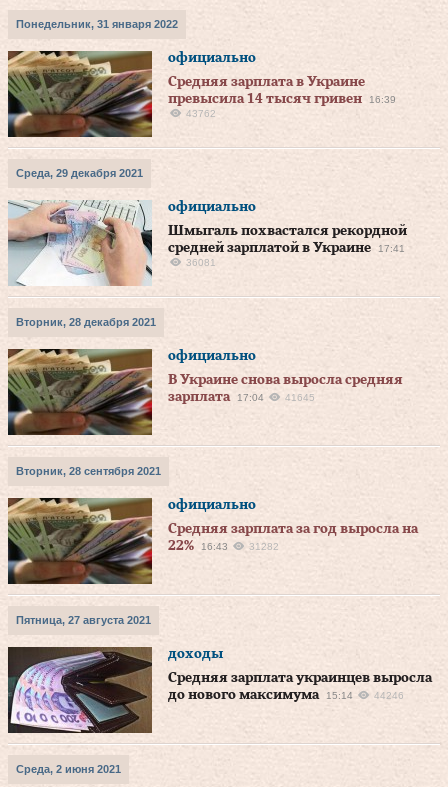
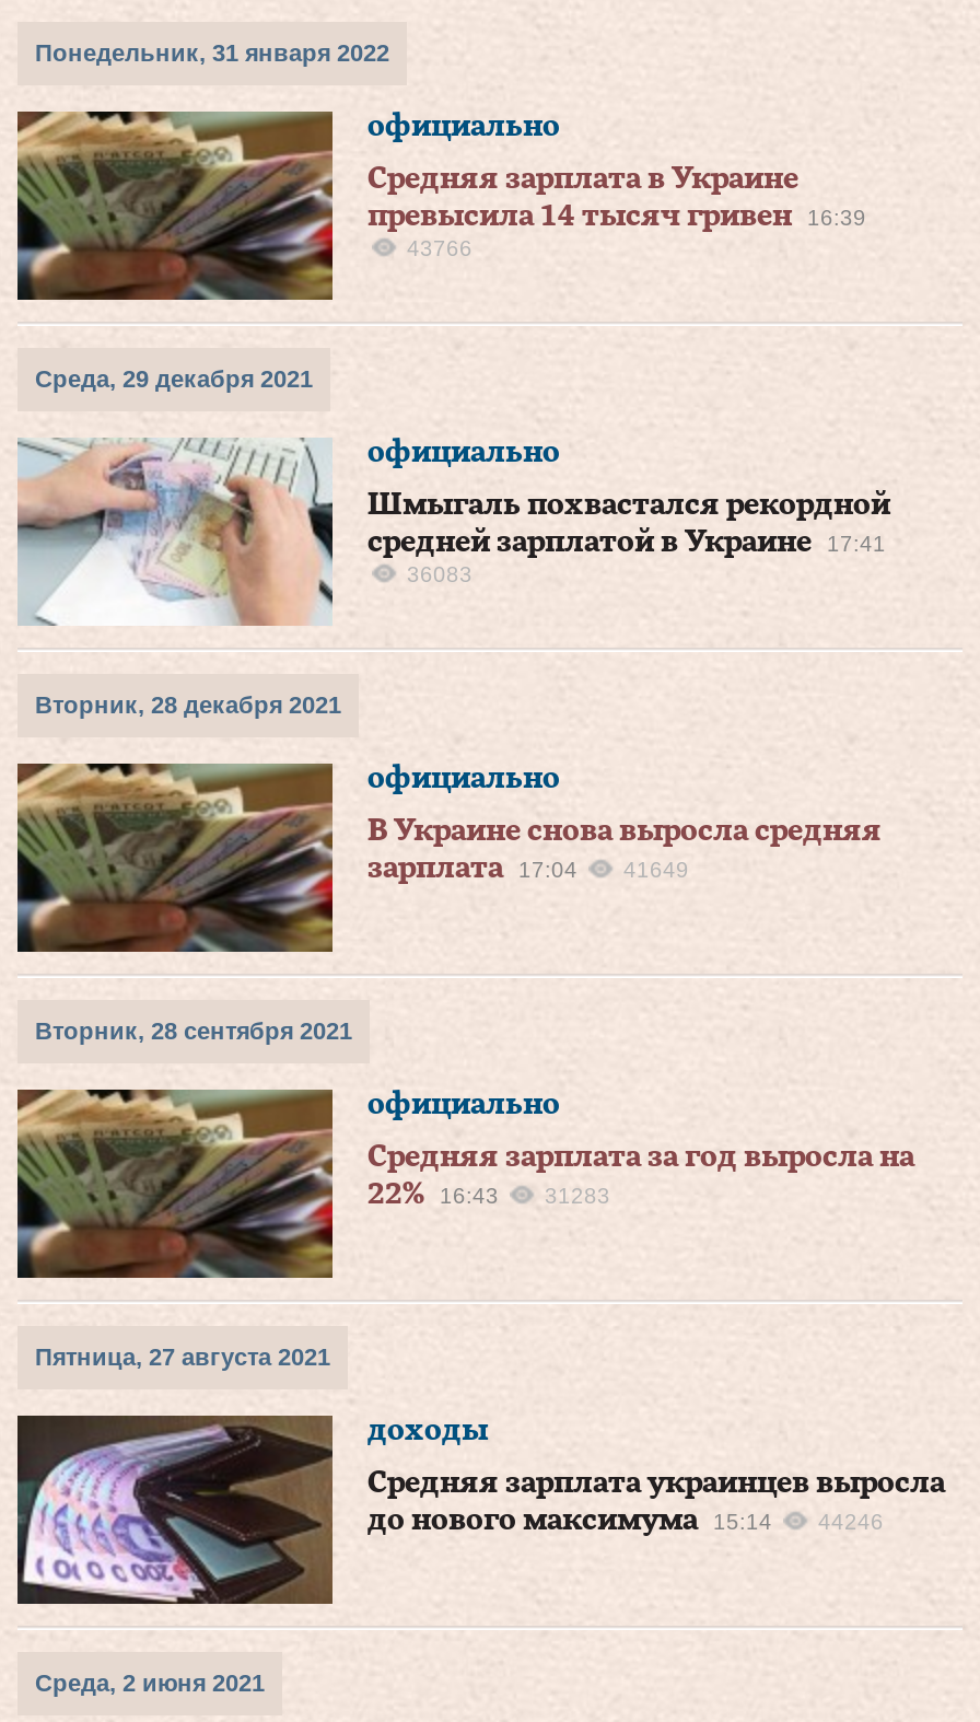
- 43762
+ 43766

- 36081
+ 36083

- зарплата 17:04 41645
+ зарплата 17:04 41649

- 22% 16:43 31282
+ 22% 16:43 31283
